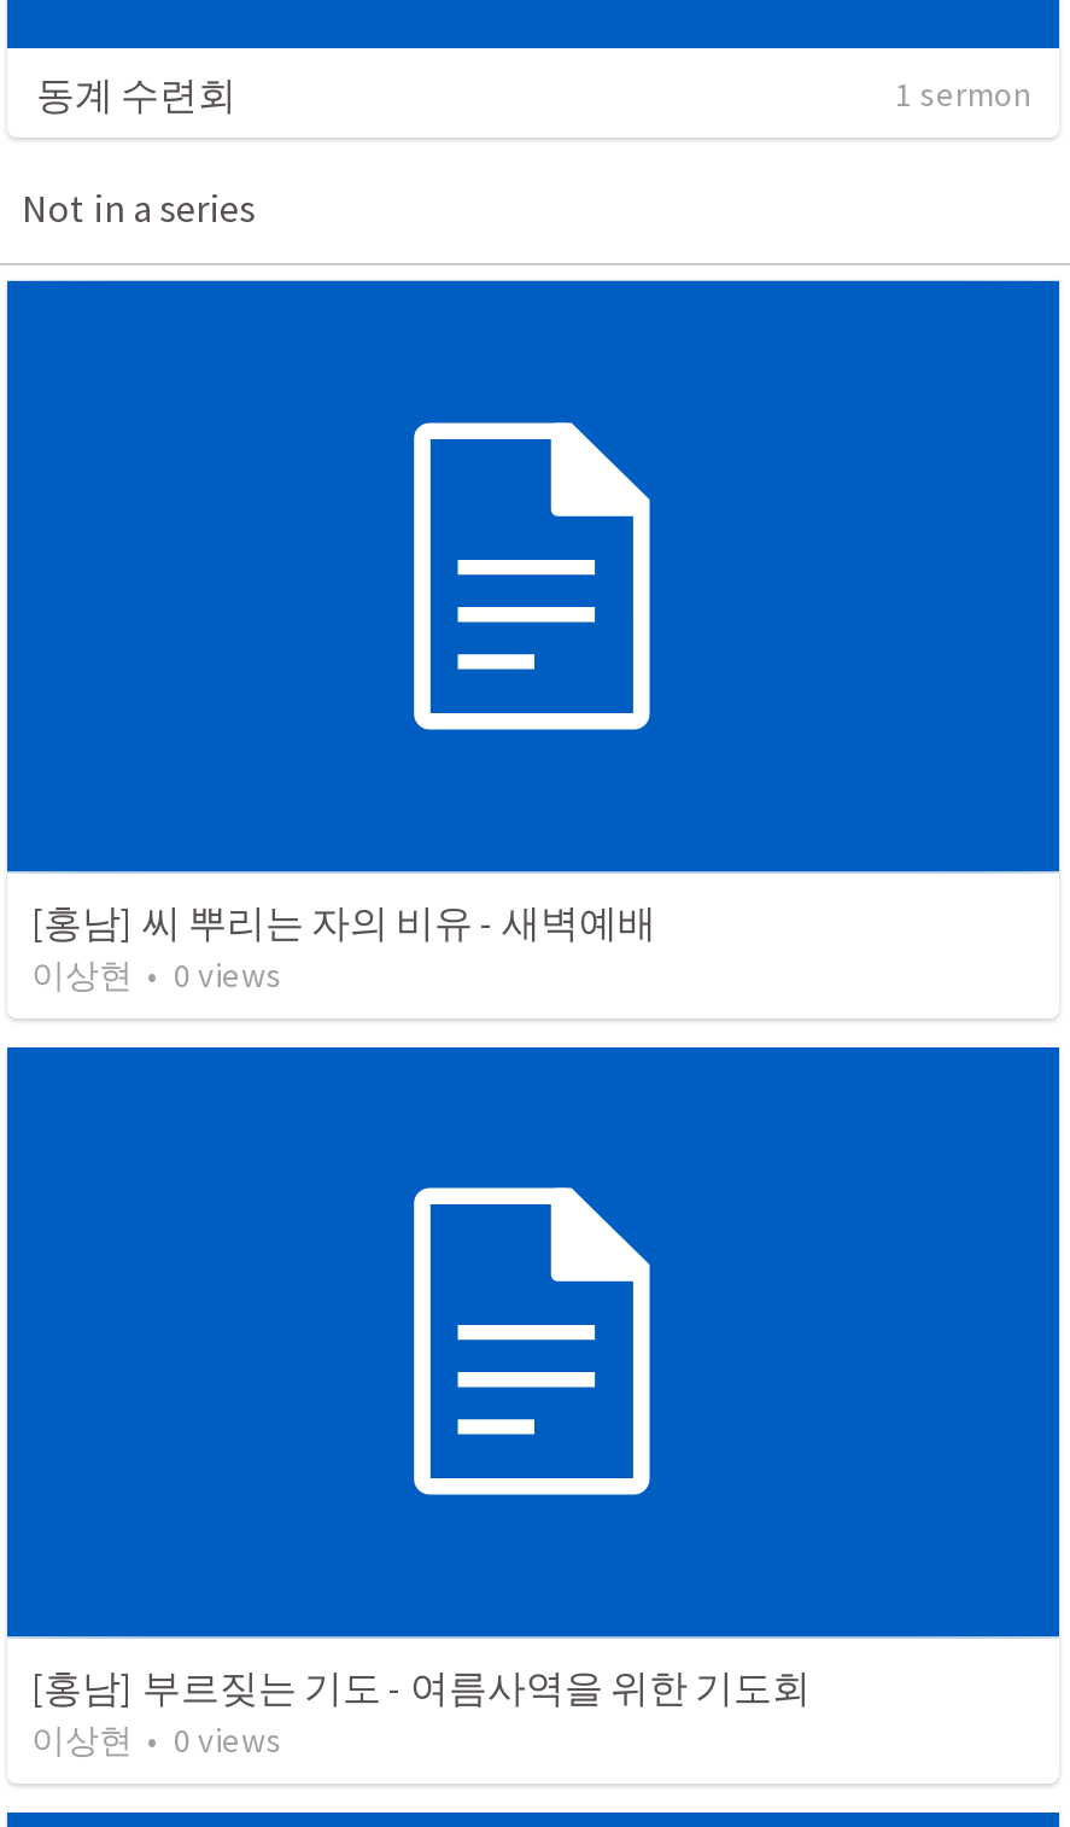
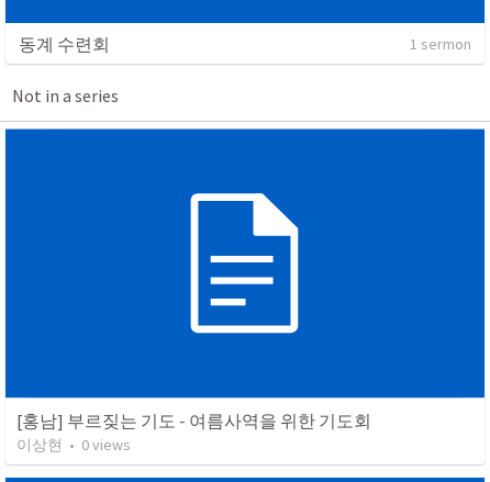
- [홍남] 씨 뿌리는 자의 비유 - 새벽예배
- 이상현 • 0 views
